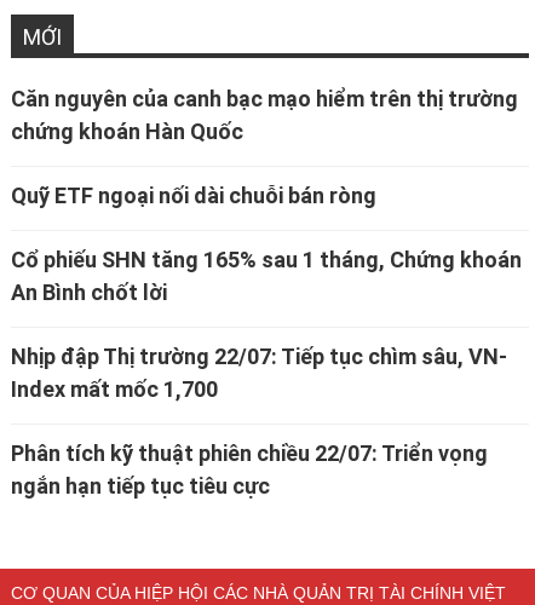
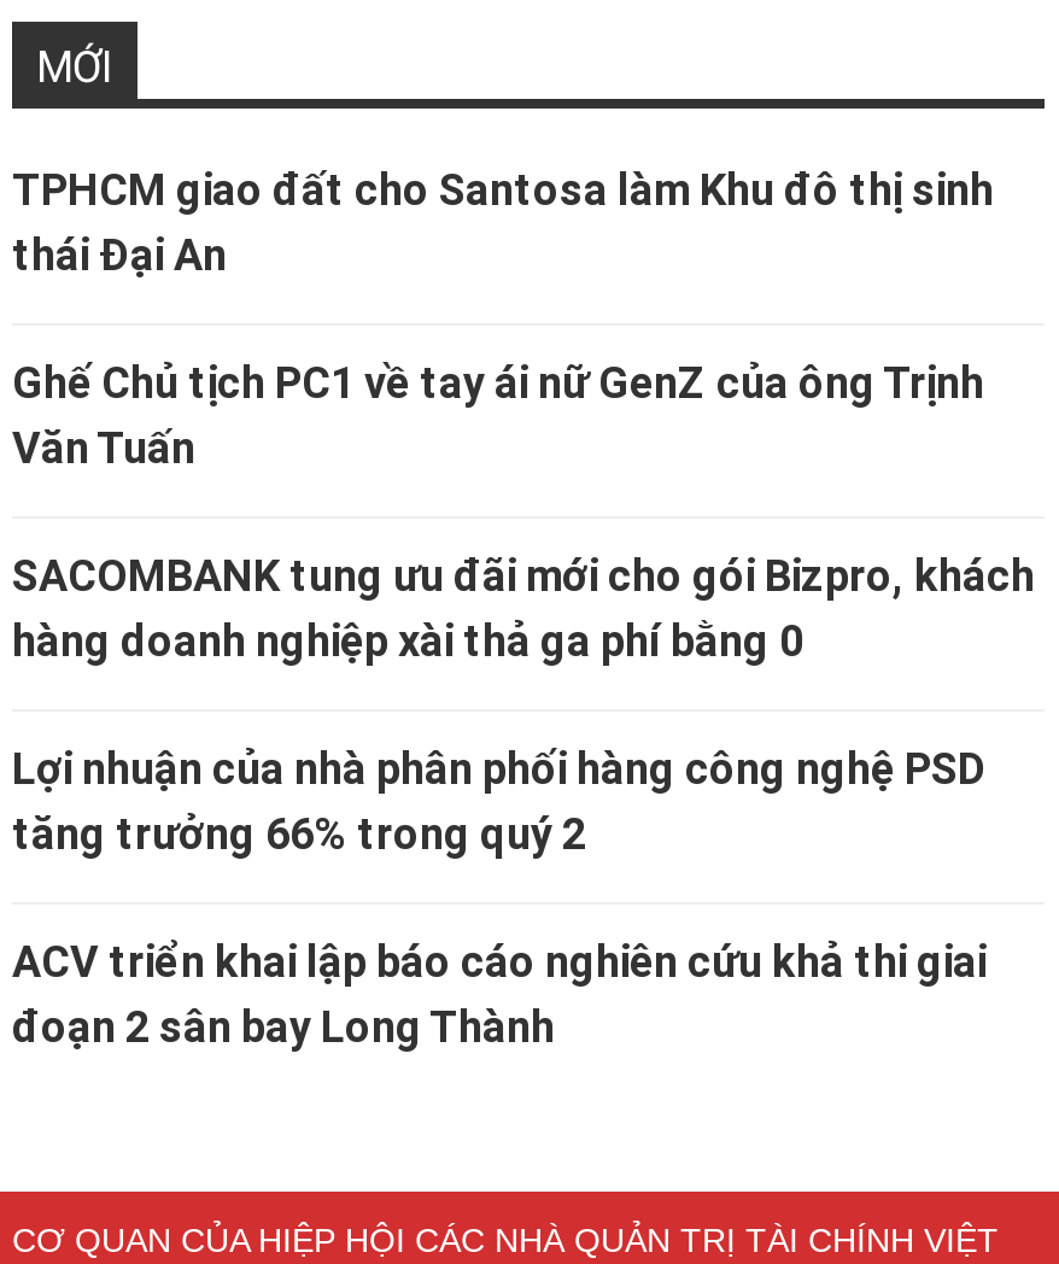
- Căn nguyên của canh bạc mạo hiểm trên thị trường
- chứng khoán Hàn Quốc
+ TPHCM giao đất cho Santosa làm Khu đô thị sinh
+ thái Đại An

- Quỹ ETF ngoại nối dài chuỗi bán ròng
+ Ghế Chủ tịch PC1 về tay ái nữ GenZ của ông Trịnh
+ Văn Tuấn

- Cổ phiếu SHN tăng 165% sau 1 tháng, Chứng khoán
- An Bình chốt lời
+ SACOMBANK tung ưu đãi mới cho gói Bizpro, khách
+ hàng doanh nghiệp xài thả ga phí bằng 0

- Nhịp đập Thị trường 22/07: Tiếp tục chìm sâu, VN-
- Index mất mốc 1,700
+ Lợi nhuận của nhà phân phối hàng công nghệ PSD
+ tăng trưởng 66% trong quý 2

- Phân tích kỹ thuật phiên chiều 22/07: Triển vọng
- ngắn hạn tiếp tục tiêu cực
+ ACV triển khai lập báo cáo nghiên cứu khả thi giai
+ đoạn 2 sân bay Long Thành
